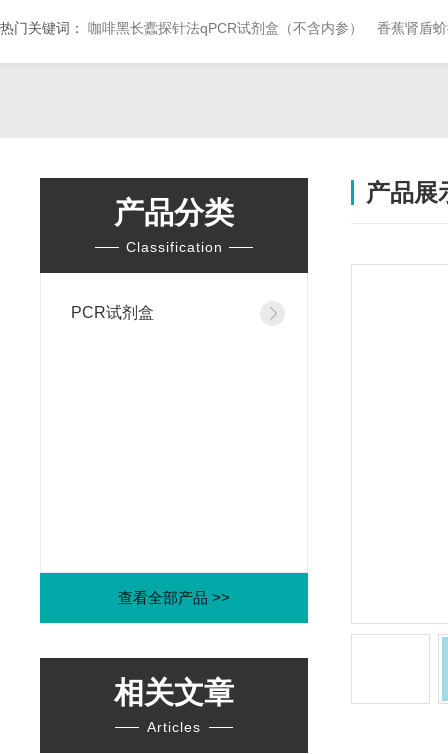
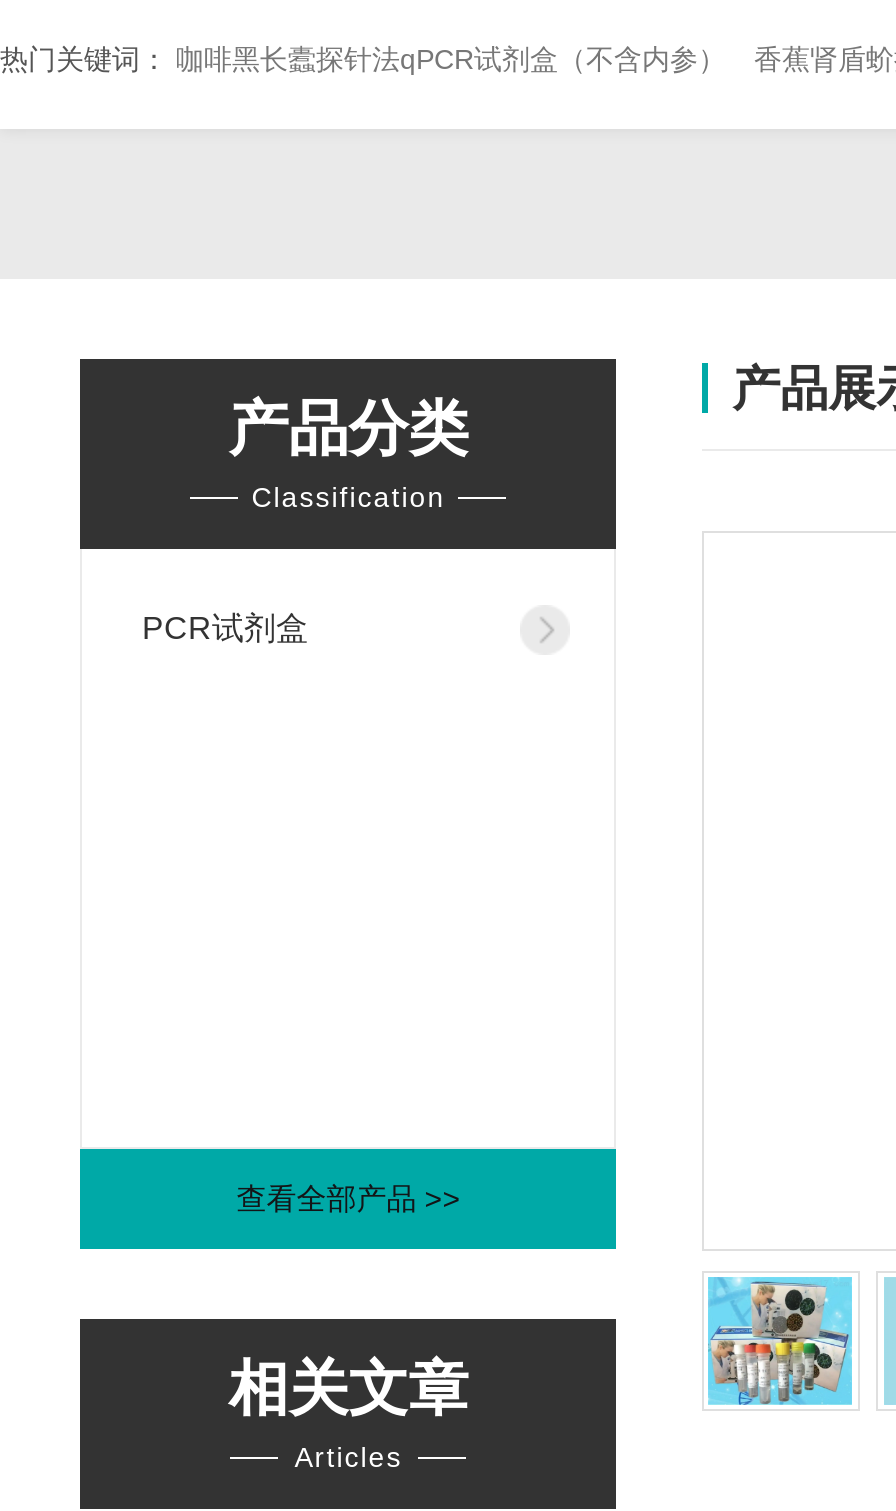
+ [image]
